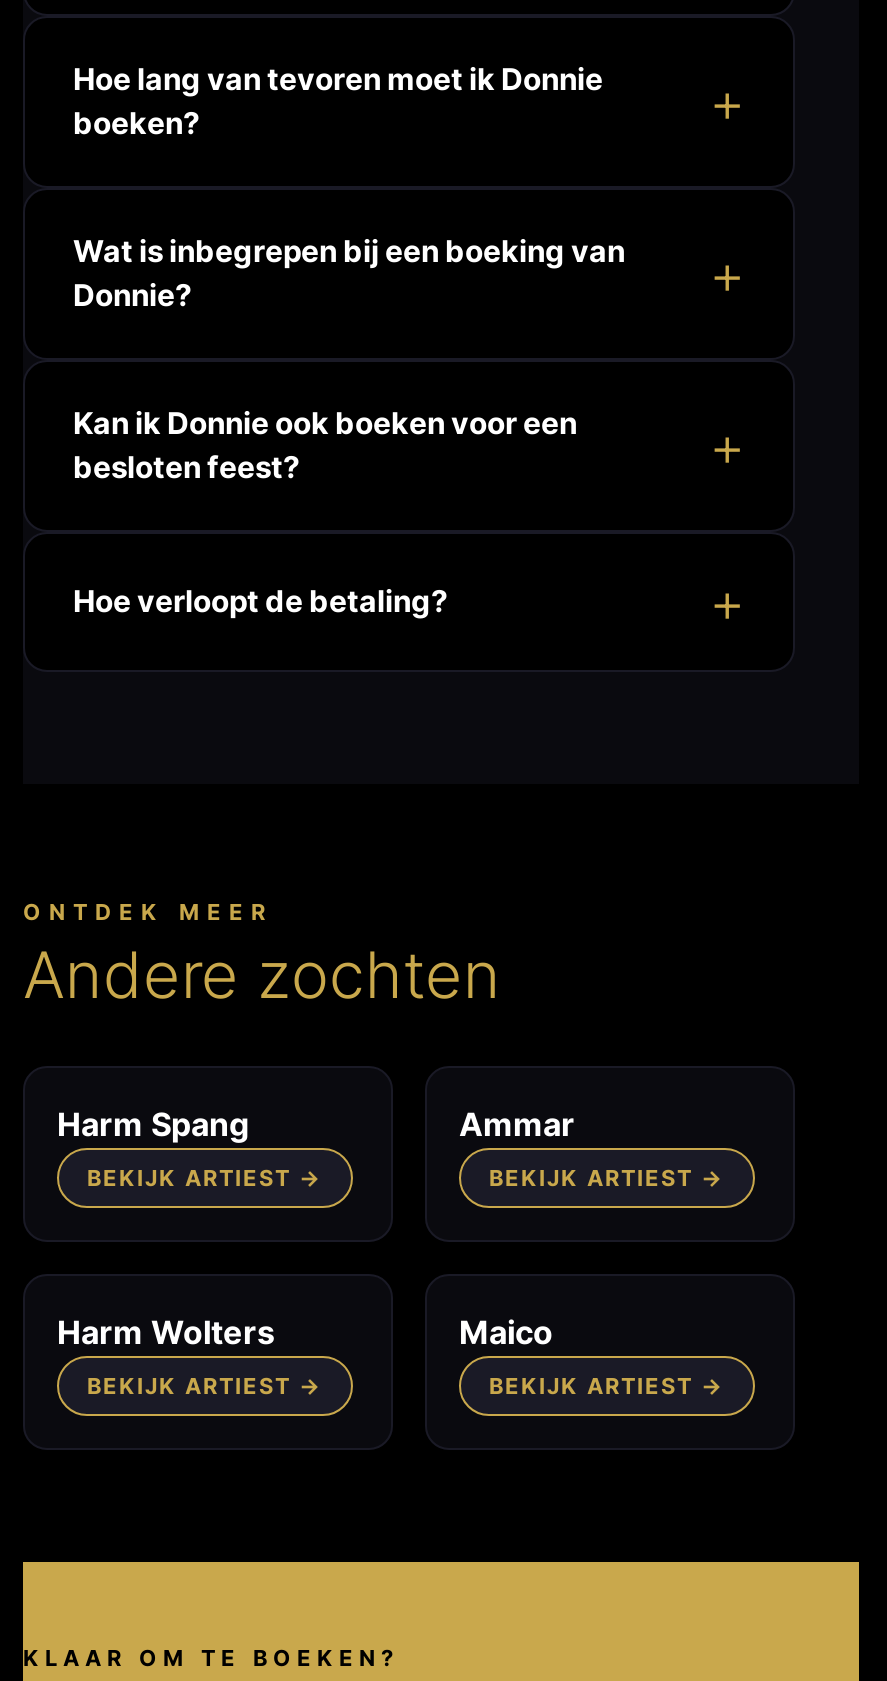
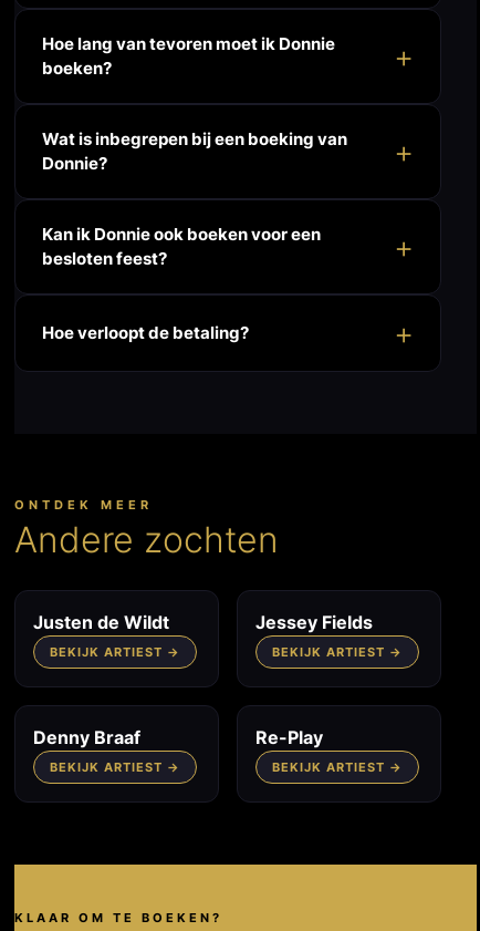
- Harm Spang
+ Justen de Wildt

- Ammar
+ Jessey Fields

- Harm Wolters
+ Denny Braaf

- Maico
+ Re-Play
